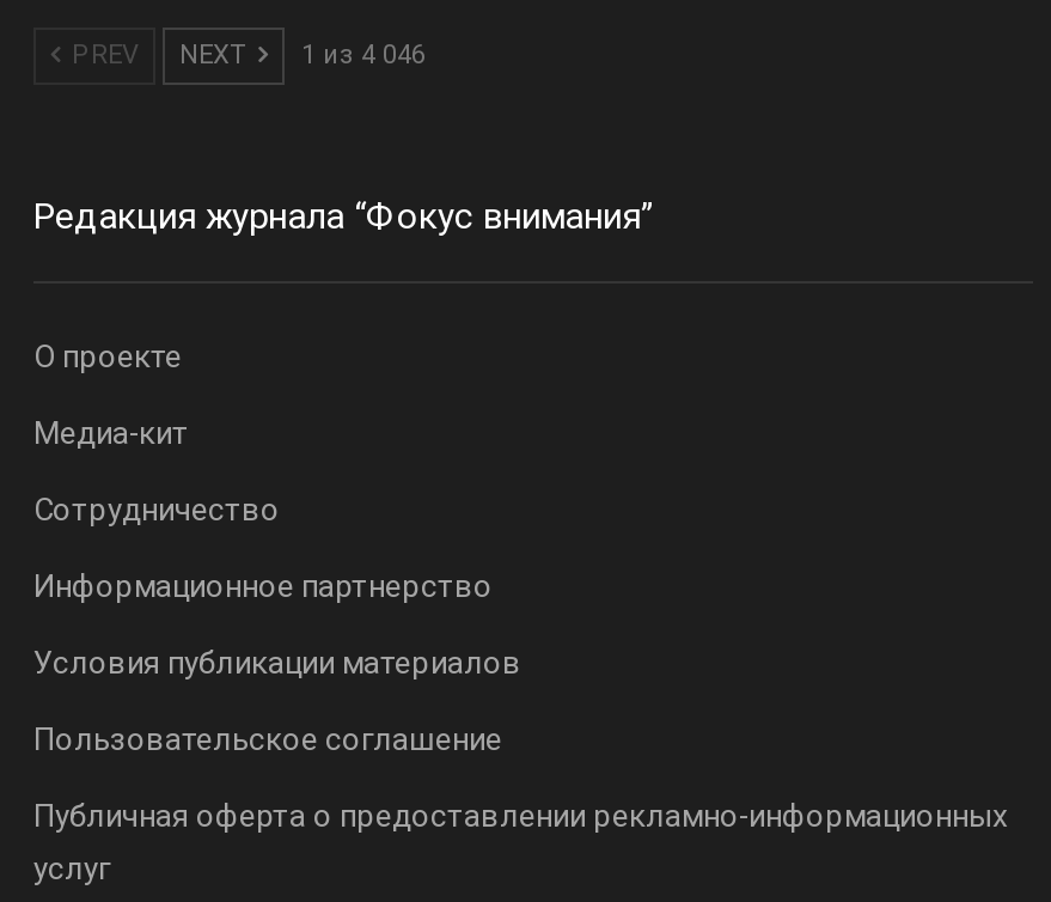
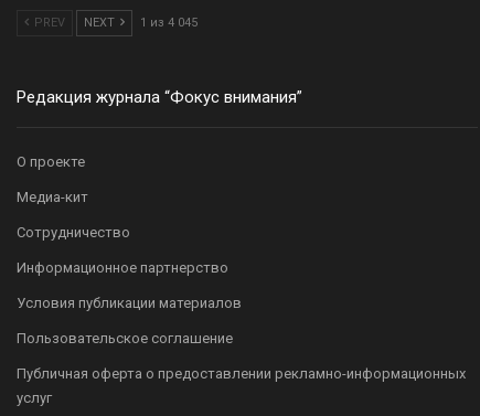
- PREV NEXT 1 из 4 046
+ PREV NEXT 1 из 4 045
